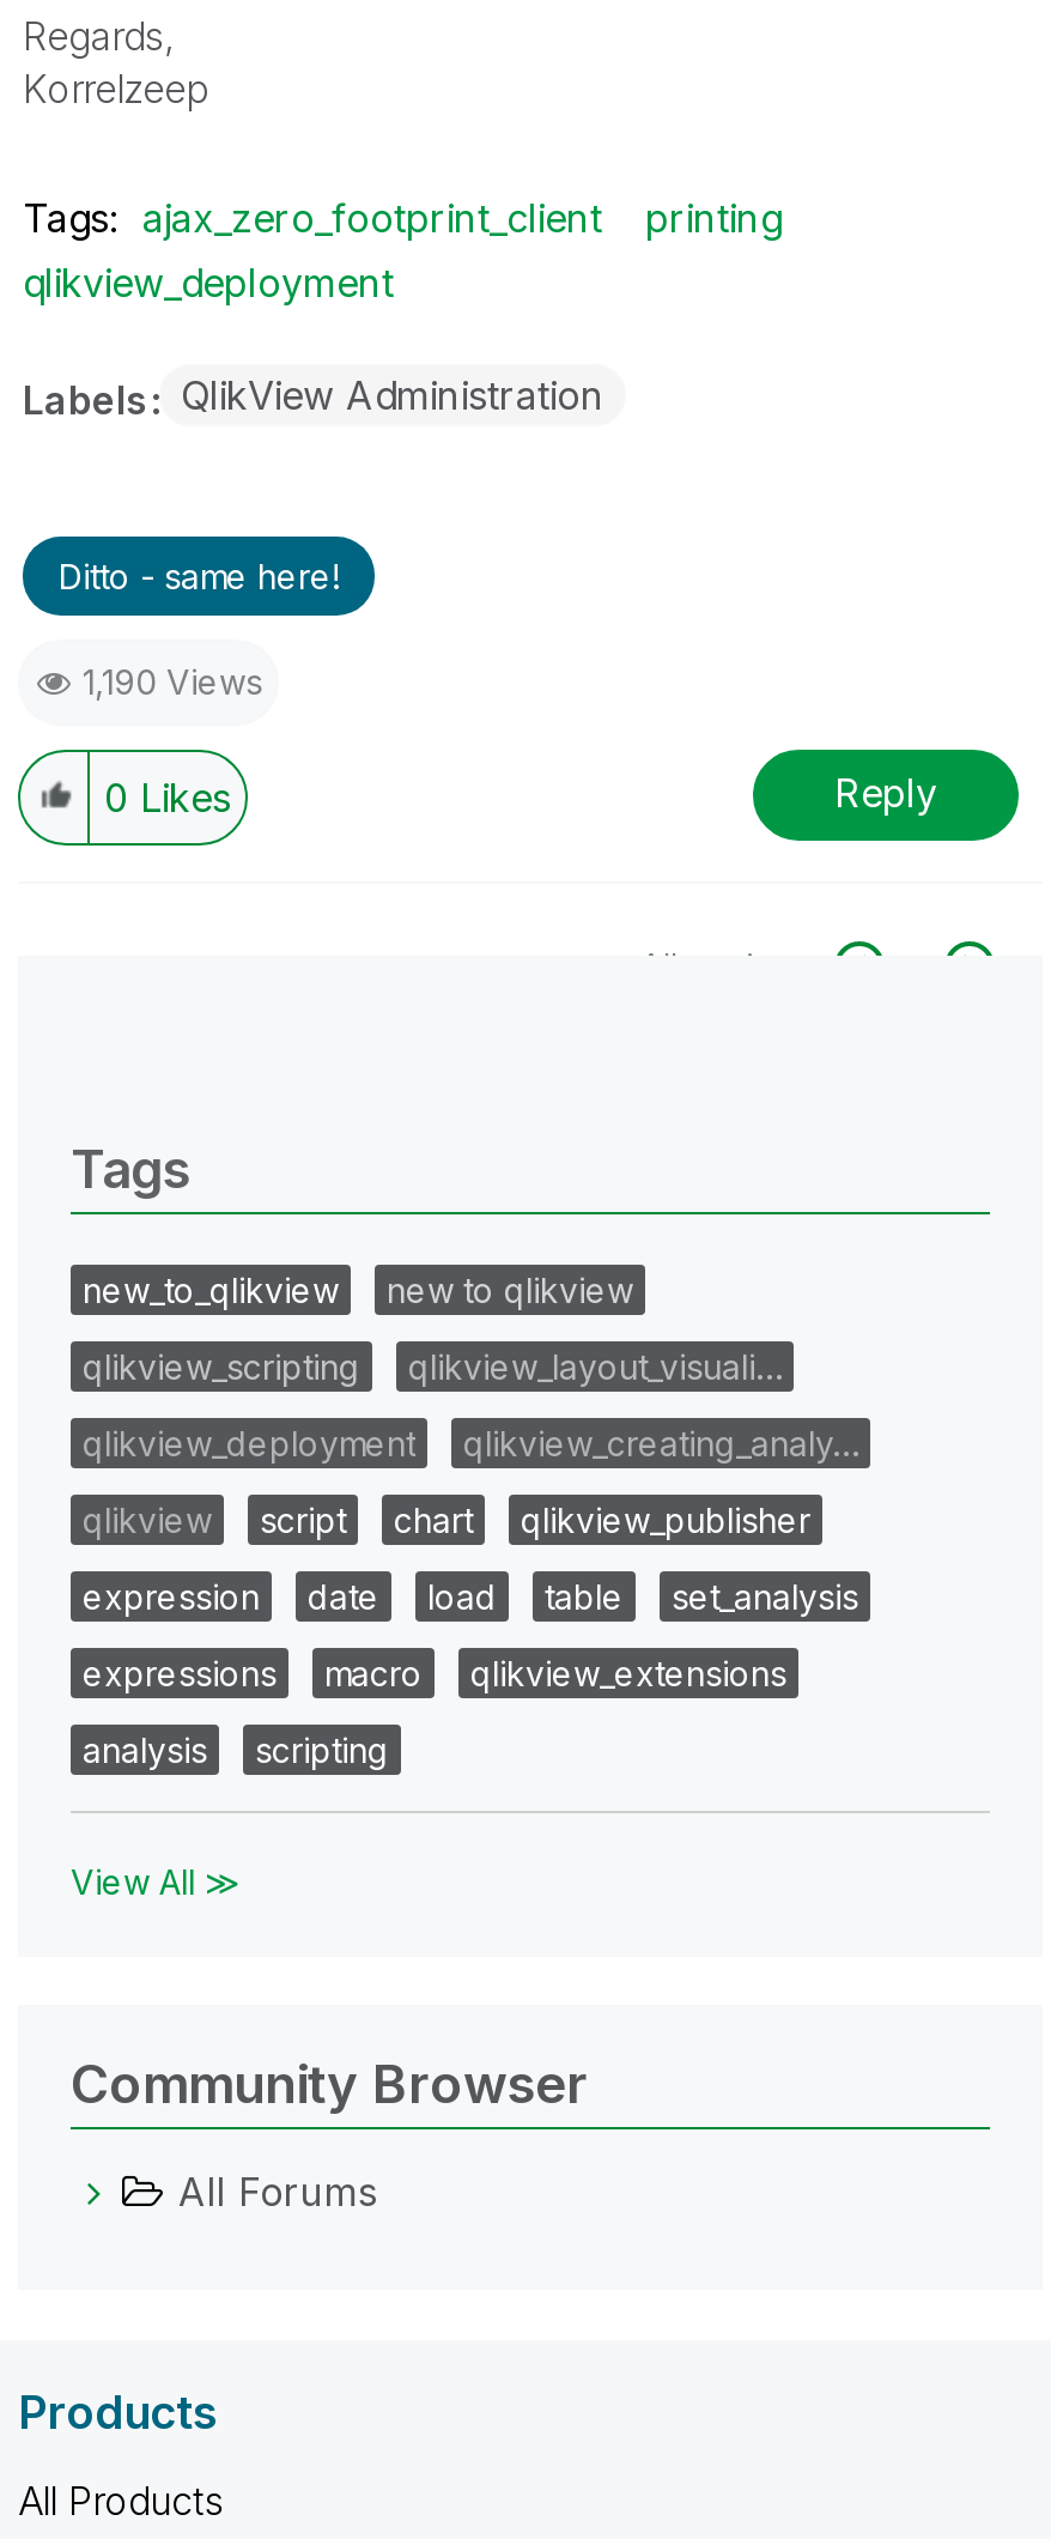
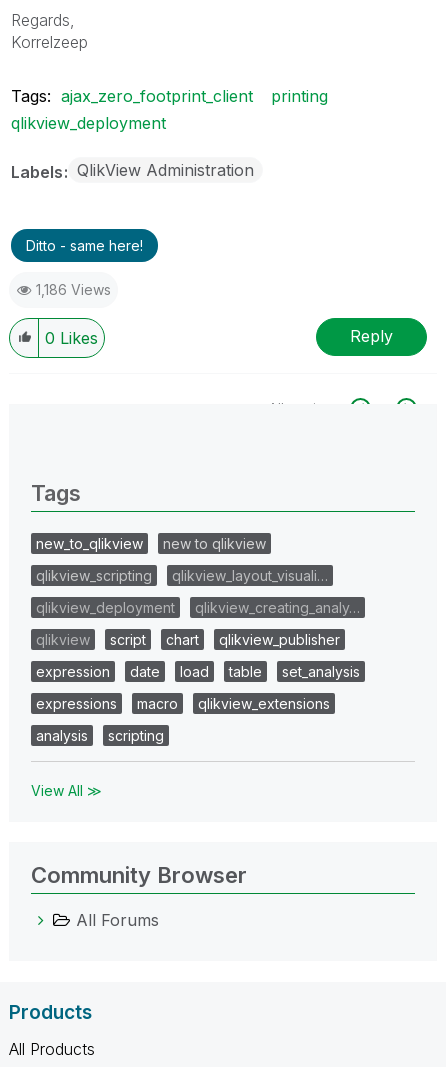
- 1,190 Views
+ 1,186 Views
